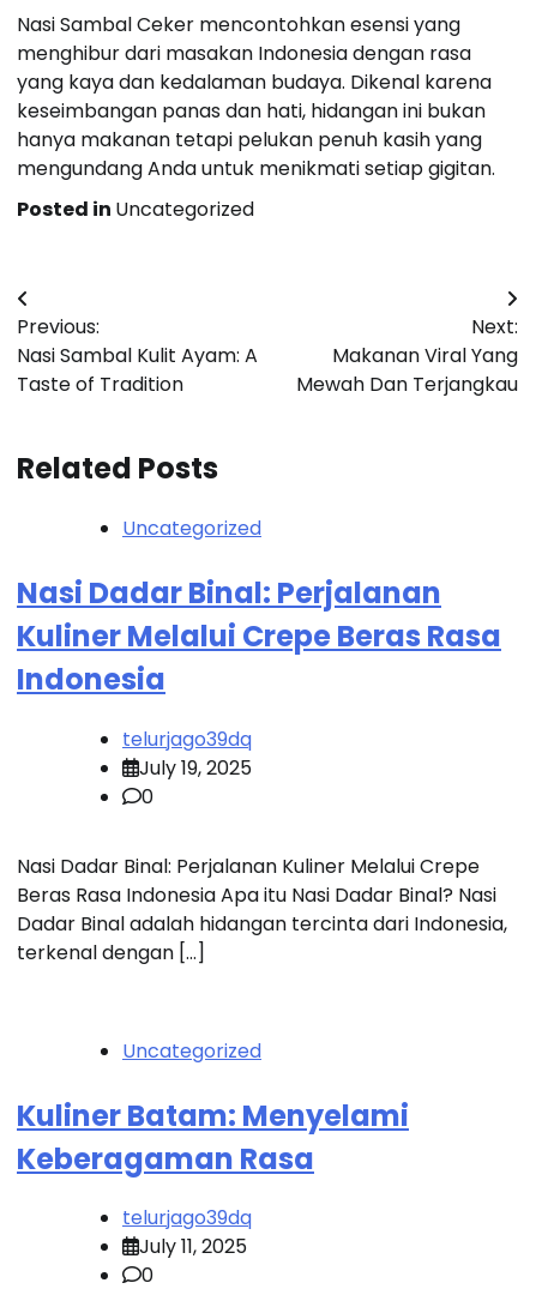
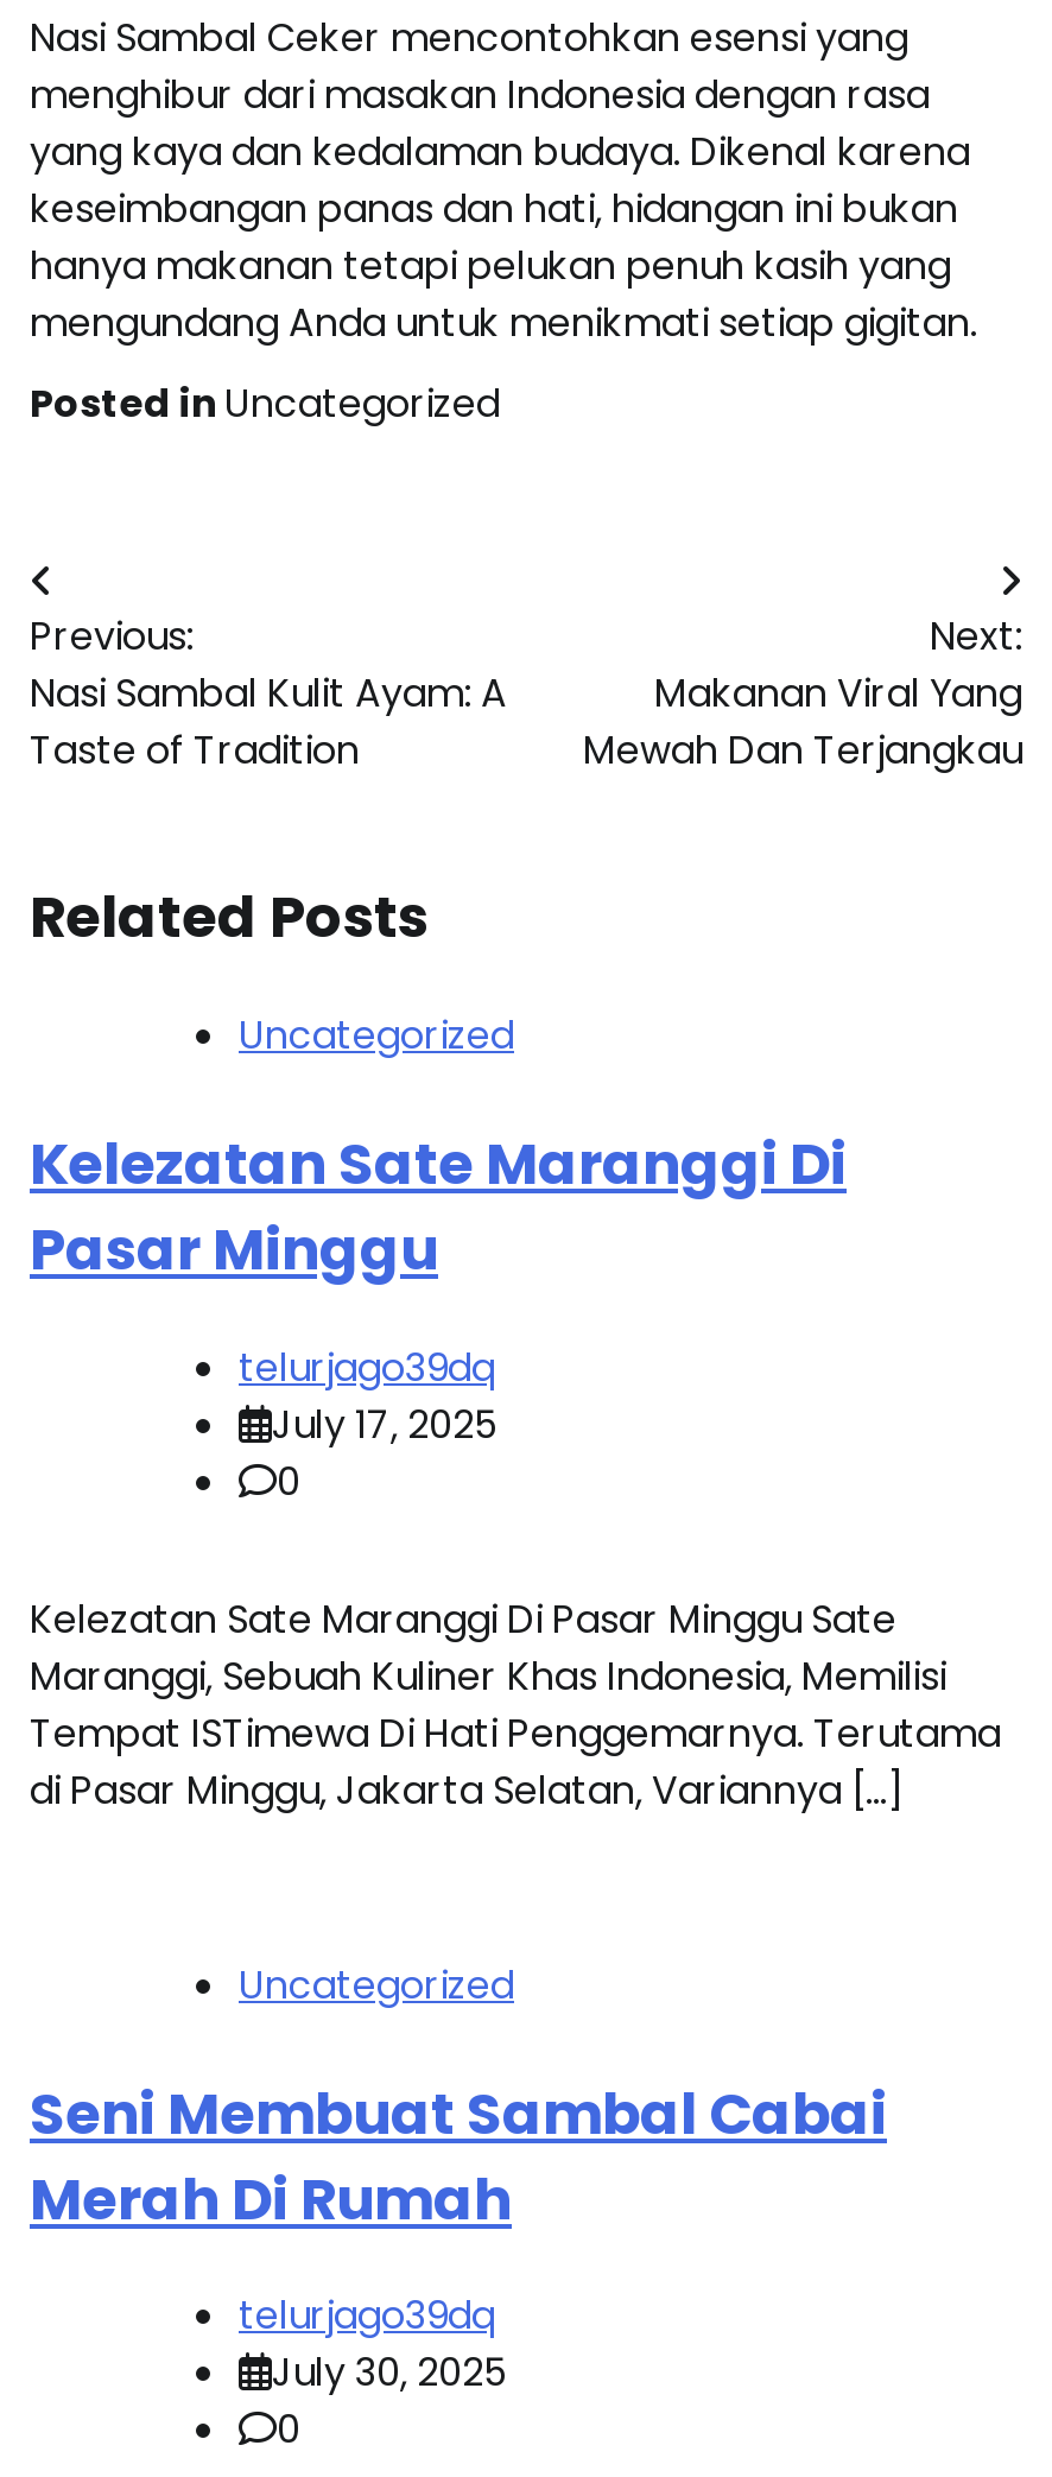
- Nasi Dadar Binal: Perjalanan
- Kuliner Melalui Crepe Beras Rasa
- Indonesia
+ Kelezatan Sate Maranggi Di
+ Pasar Minggu

- July 19, 2025
+ July 17, 2025

- Nasi Dadar Binal: Perjalanan Kuliner Melalui Crepe
- Beras Rasa Indonesia Apa itu Nasi Dadar Binal? Nasi
- Dadar Binal adalah hidangan tercinta dari Indonesia,
- terkenal dengan […]
+ Kelezatan Sate Maranggi Di Pasar Minggu Sate
+ Maranggi, Sebuah Kuliner Khas Indonesia, Memilisi
+ Tempat ISTimewa Di Hati Penggemarnya. Terutama
+ di Pasar Minggu, Jakarta Selatan, Variannya […]

- Kuliner Batam: Menyelami
- Keberagaman Rasa
+ Seni Membuat Sambal Cabai
+ Merah Di Rumah

- July 11, 2025
+ July 30, 2025
